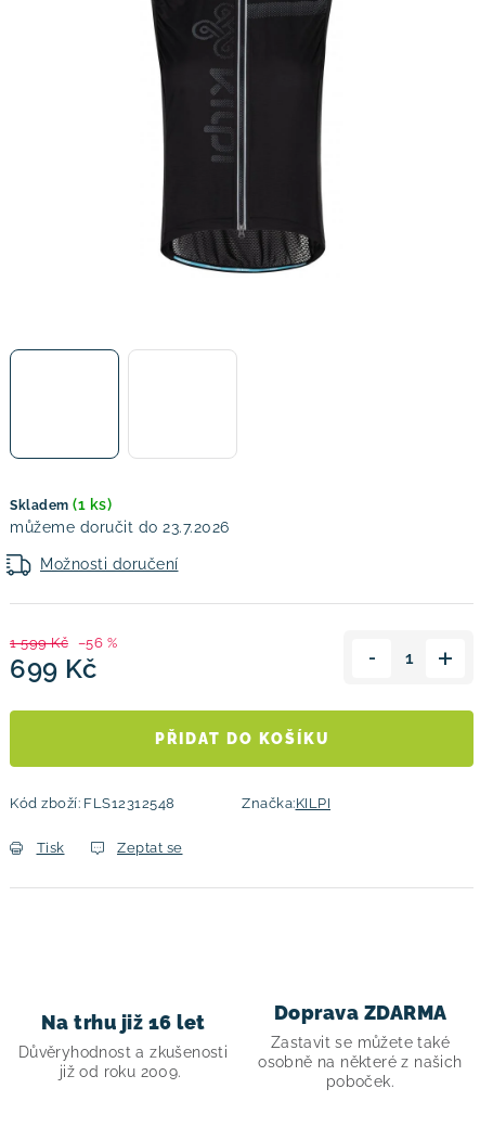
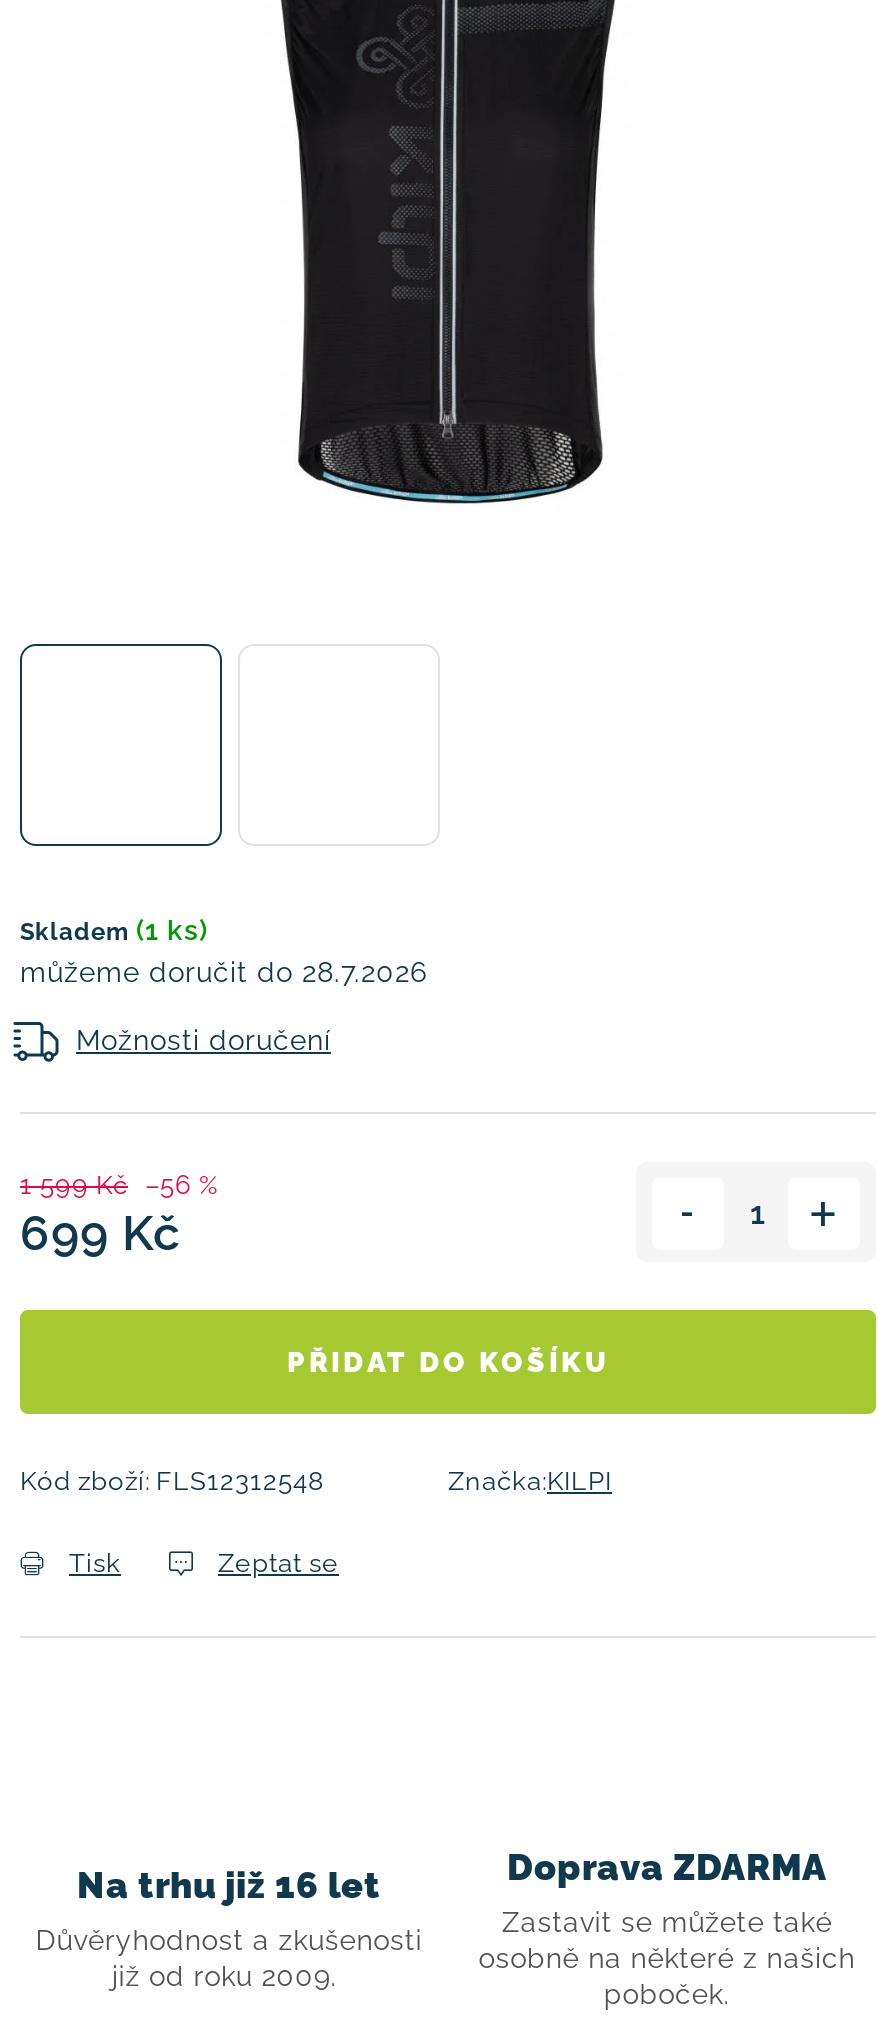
- 23.7.2026
+ 28.7.2026
